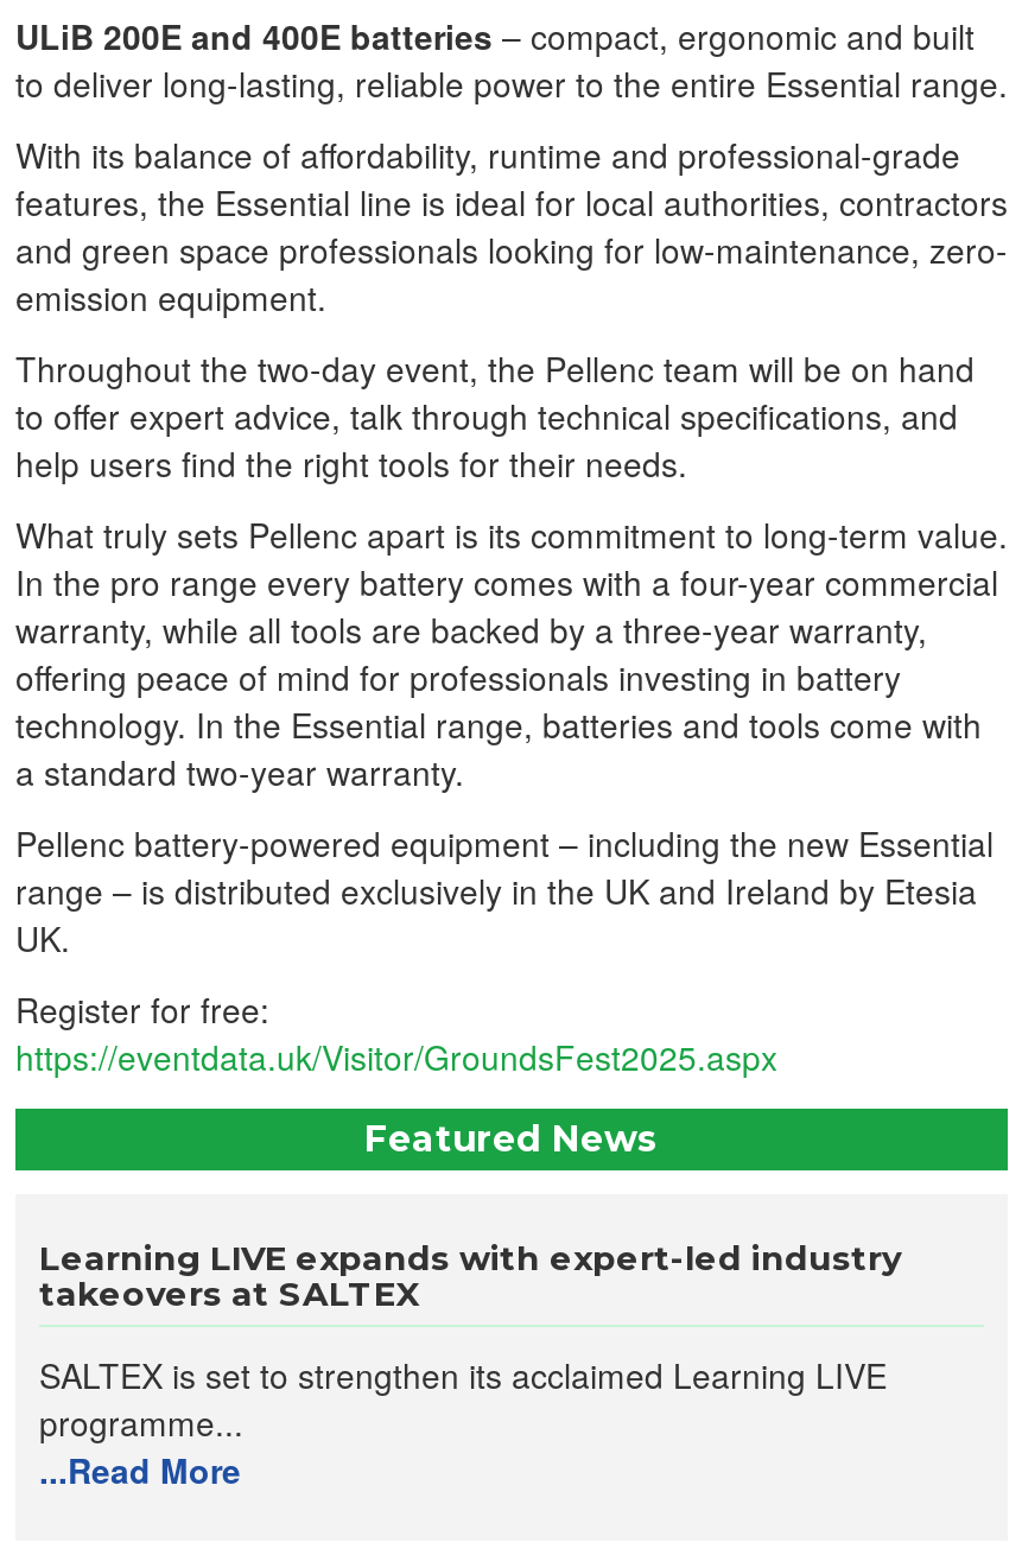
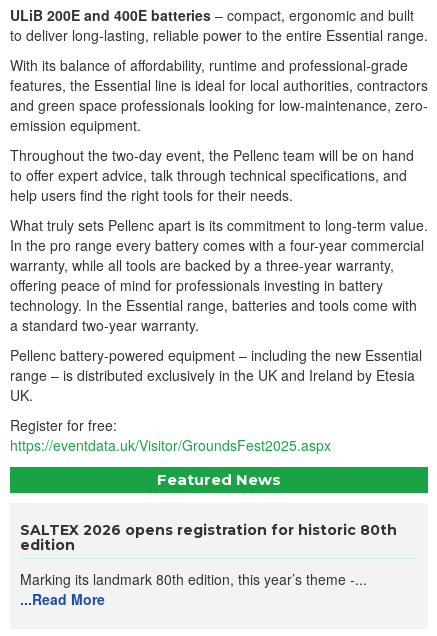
- Learning LIVE expands with expert-led industry
- takeovers at SALTEX
+ SALTEX 2026 opens registration for historic 80th
+ edition

- SALTEX is set to strengthen its acclaimed Learning LIVE
- programme...
+ Marking its landmark 80th edition, this year’s theme -...
